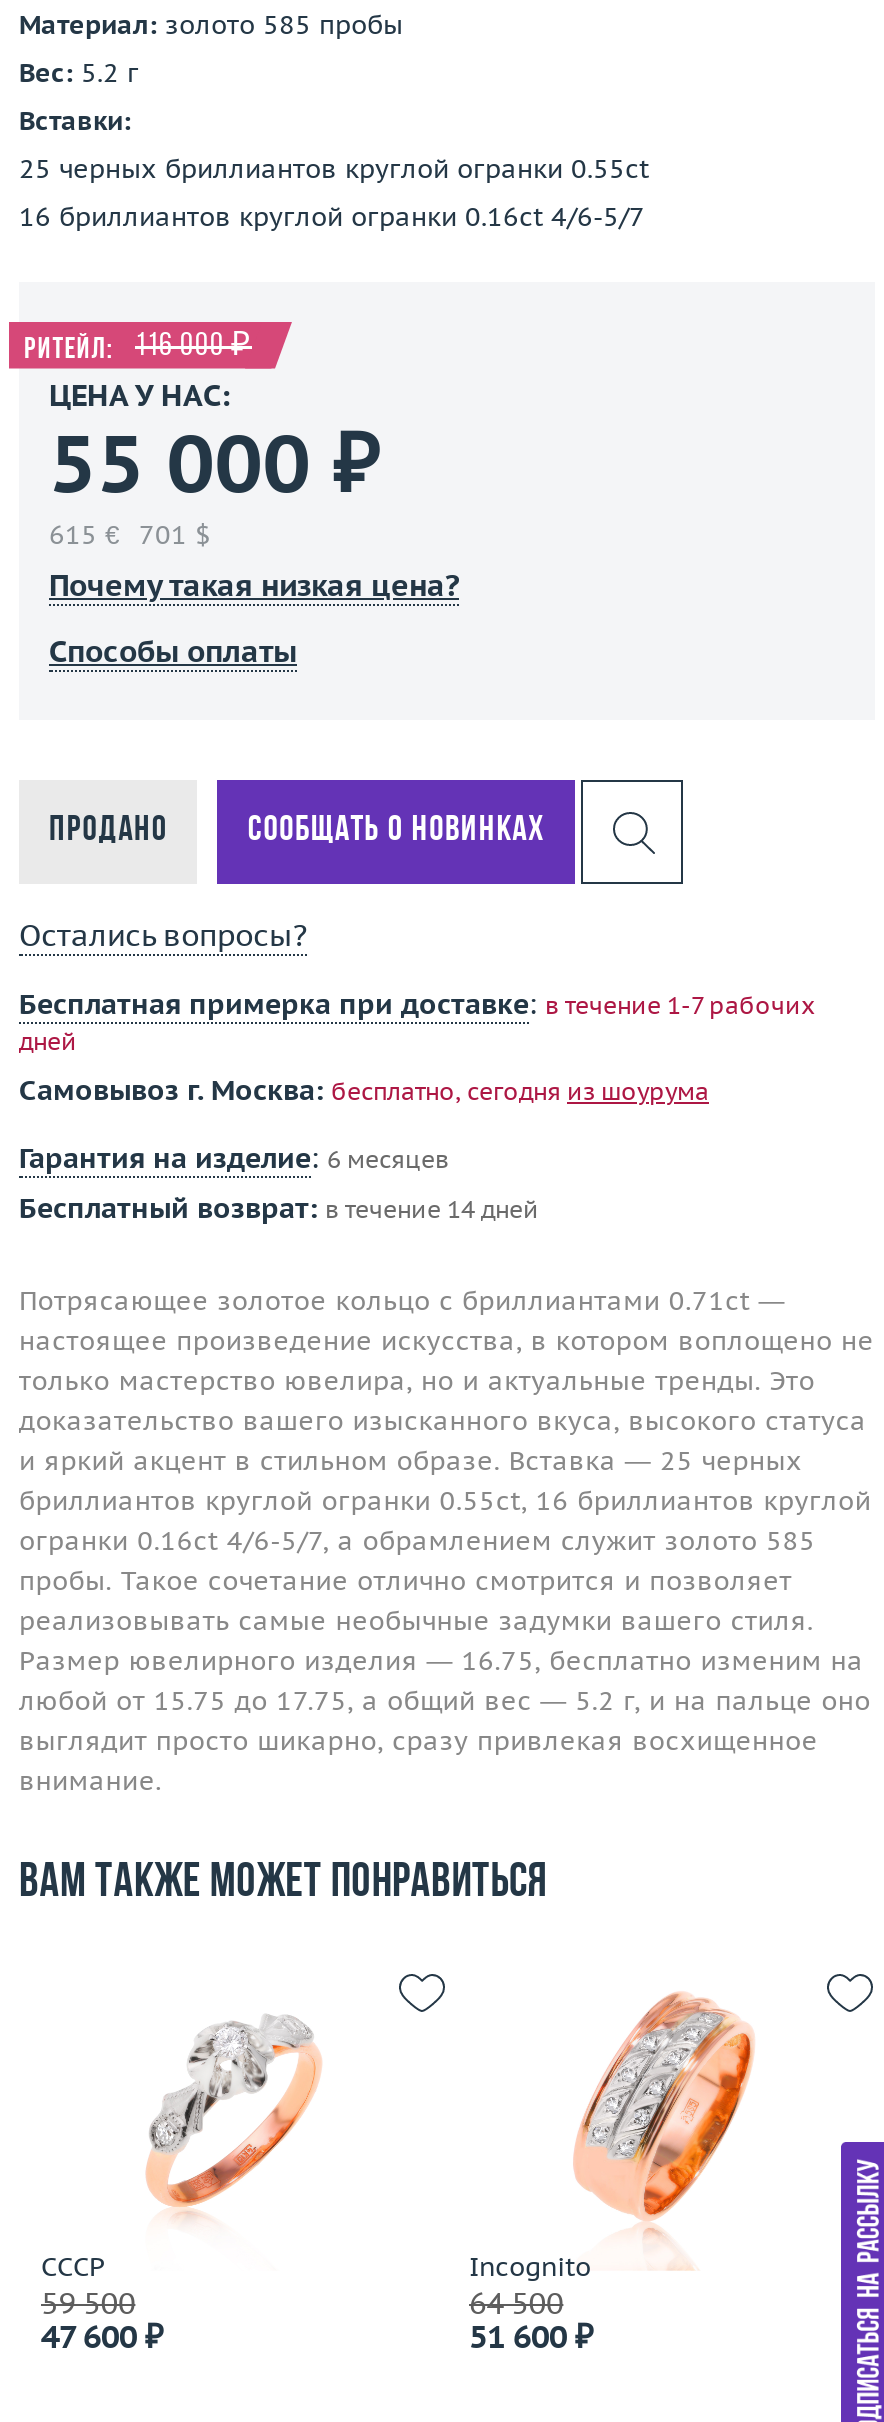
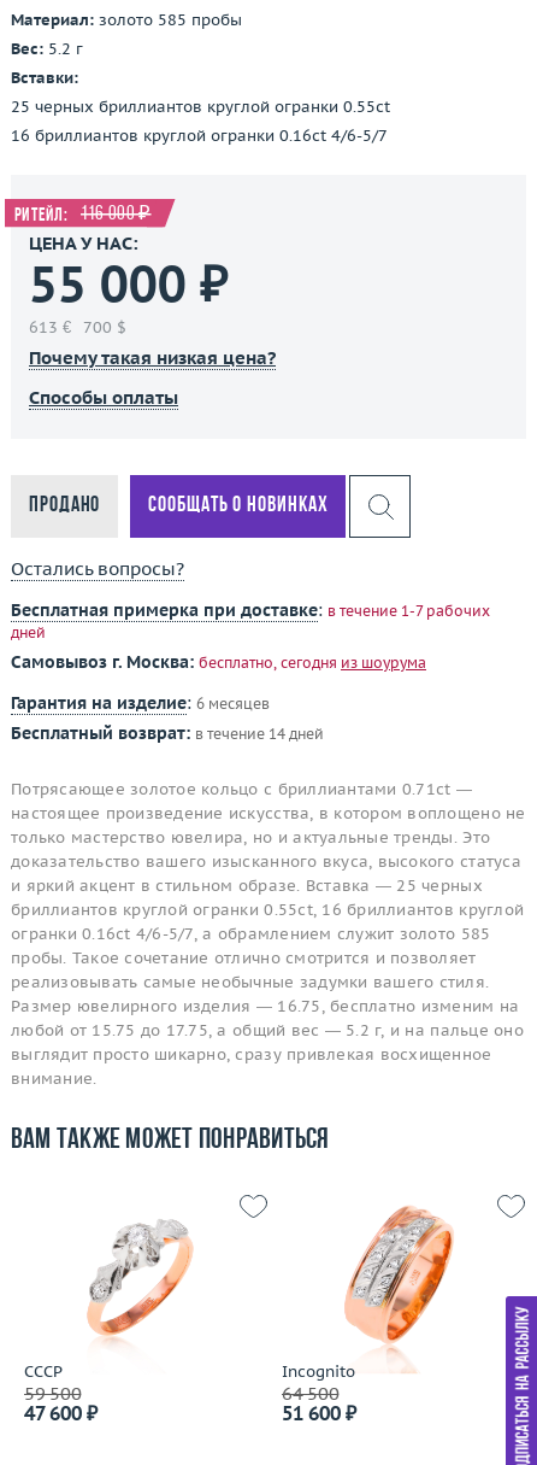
- 615 € 701 $
+ 613 € 700 $
